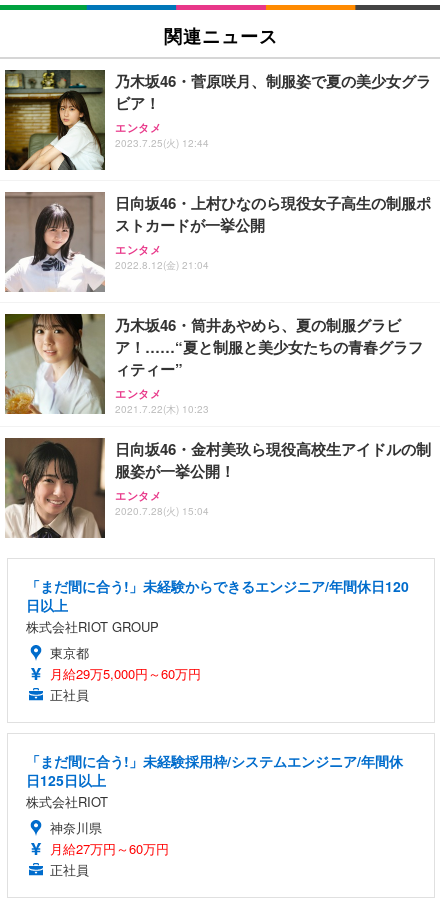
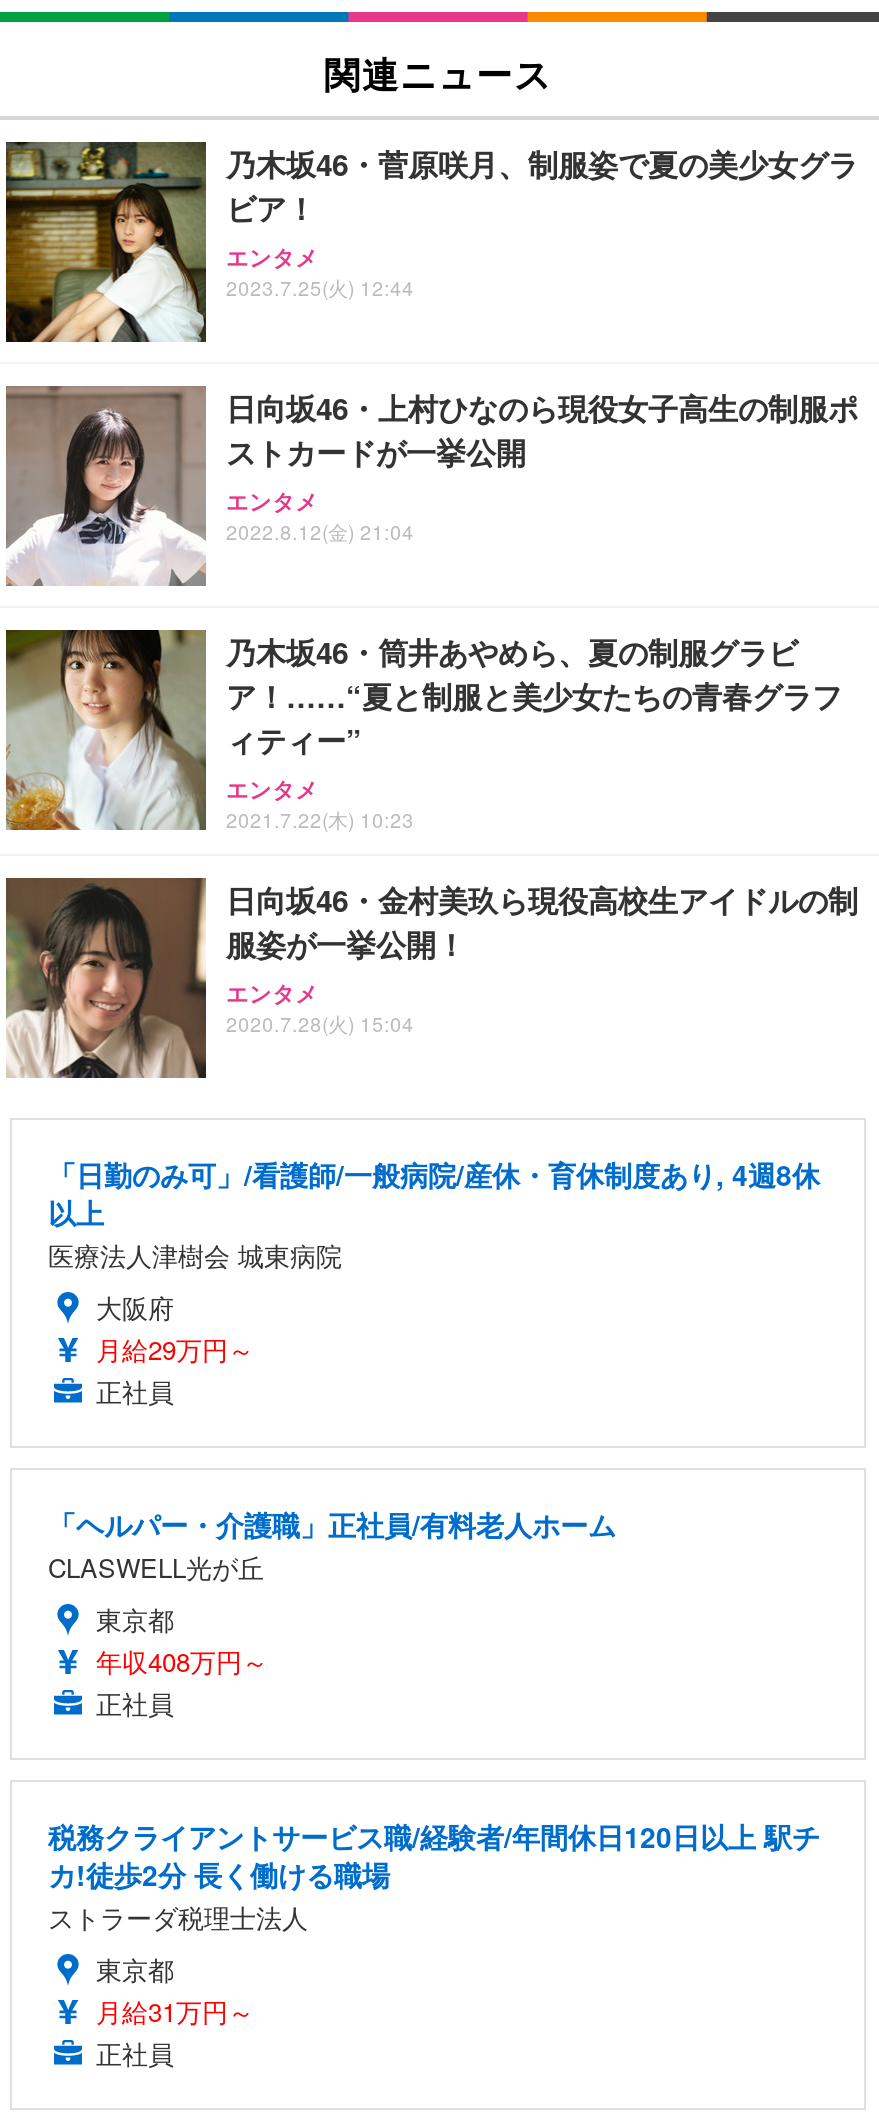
- 「まだ間に合う!」未経験からできるエンジニア/年間休日120
- 日以上
- 株式会社RIOT GROUP
+ 「日勤のみ可」/看護師/一般病院/産休・育休制度あり, 4週8休
+ 以上
+ 医療法人津樹会 城東病院
+ 大阪府
+ 月給29万円～
+ 正社員
+ 「ヘルパー・介護職」正社員/有料老人ホーム
+ CLASWELL光が丘

- 月給29万5,000円～60万円
+ 年収408万円～

- 「まだ間に合う!」未経験採用枠/システムエンジニア/年間休
- 日125日以上
- 株式会社RIOT
- 神奈川県
- 月給27万円～60万円
+ 税務クライアントサービス職/経験者/年間休日120日以上 駅チ
+ カ!徒歩2分 長く働ける職場
+ ストラーダ税理士法人
+ 東京都
+ 月給31万円～
